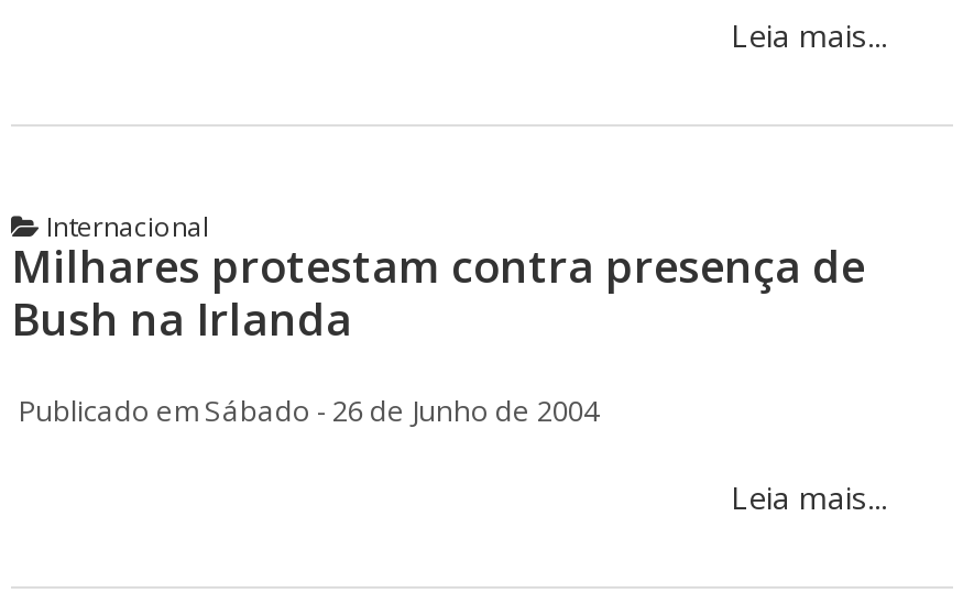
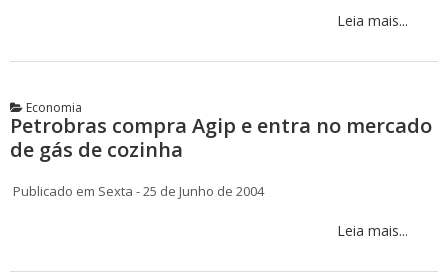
- Internacional
- Milhares protestam contra presença de
- Bush na Irlanda
+ Economia
+ Petrobras compra Agip e entra no mercado
+ de gás de cozinha

- Publicado em Sábado - 26 de Junho de 2004
+ Publicado em Sexta - 25 de Junho de 2004
